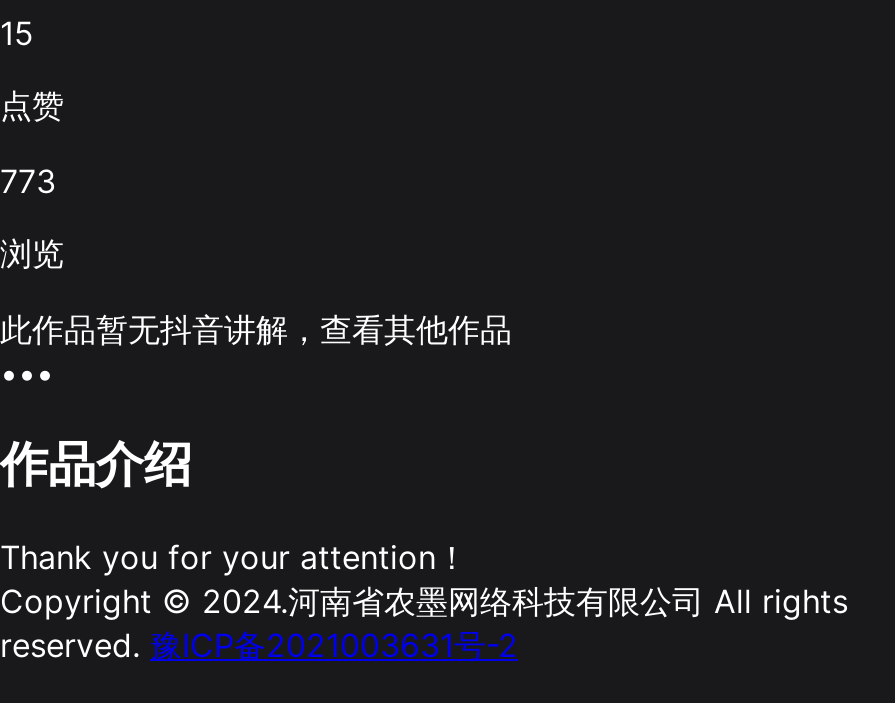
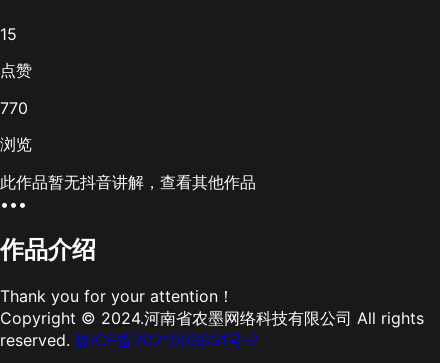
- 773
+ 770
